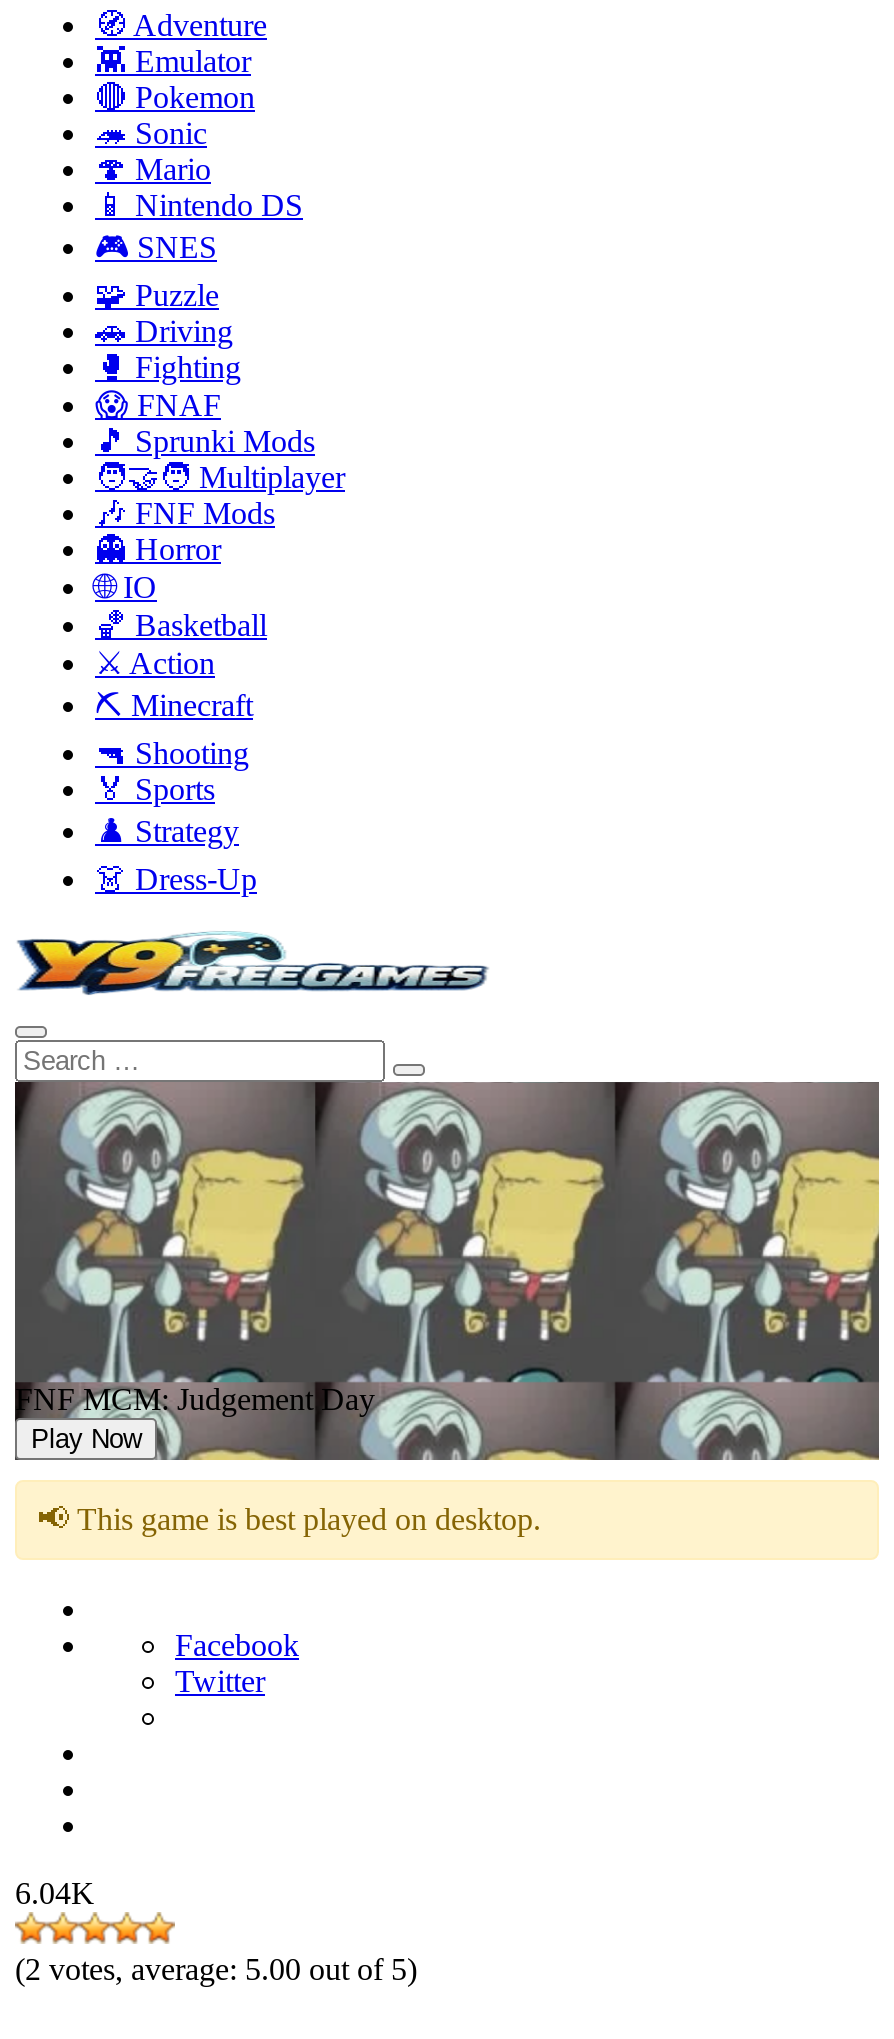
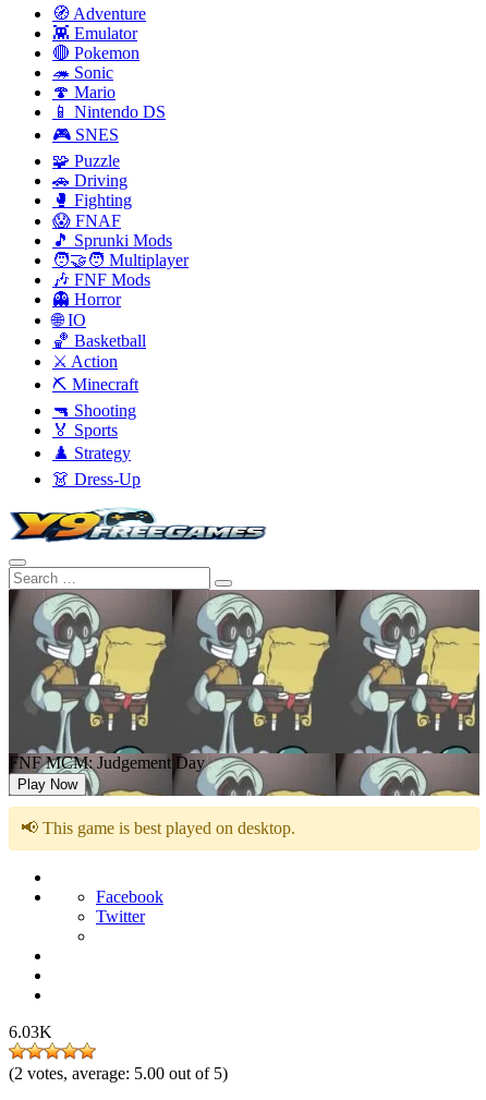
- 6.04K
+ 6.03K
